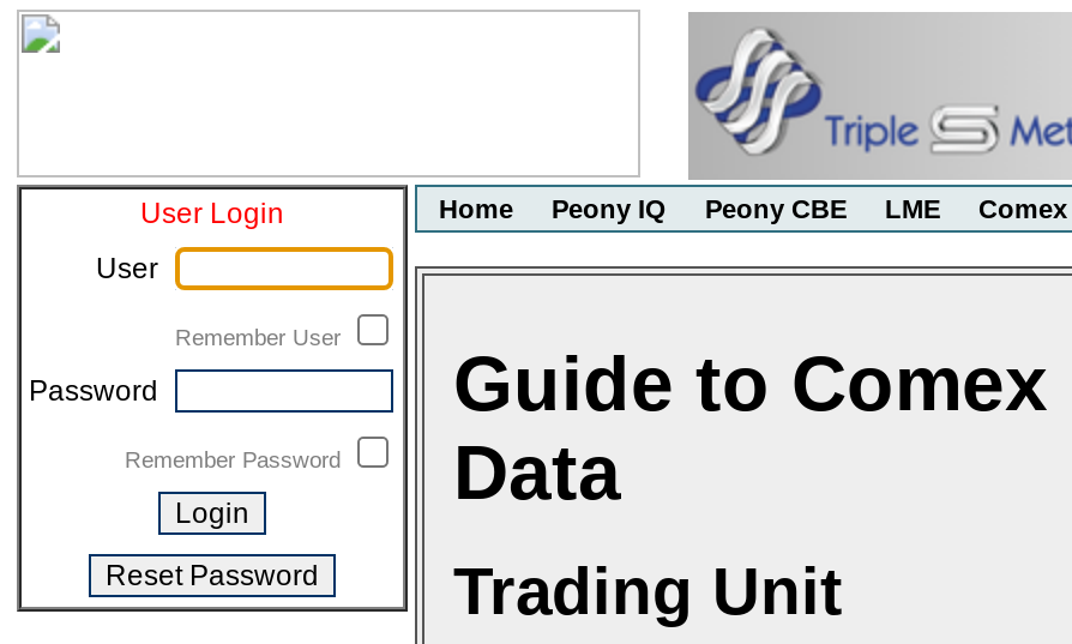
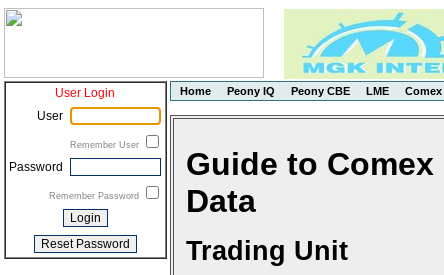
- [image]
+ [image]
